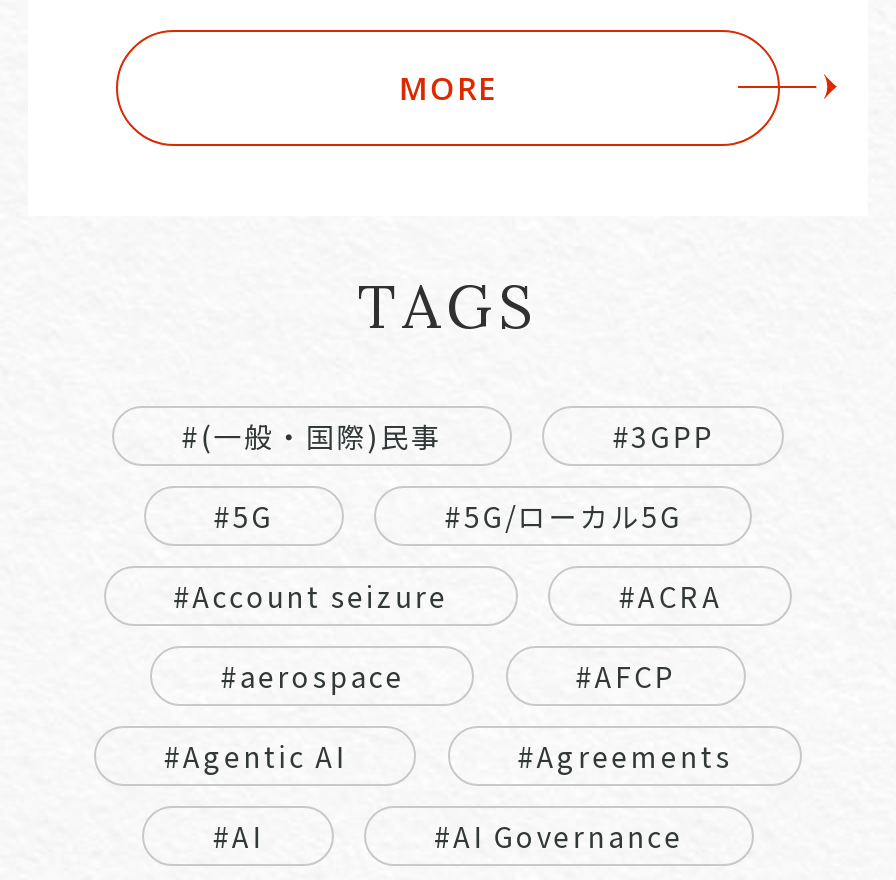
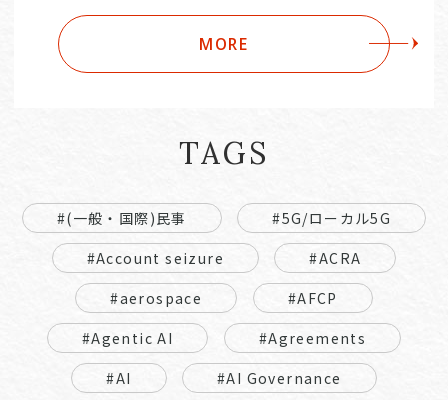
- #3GPP
- #5G
